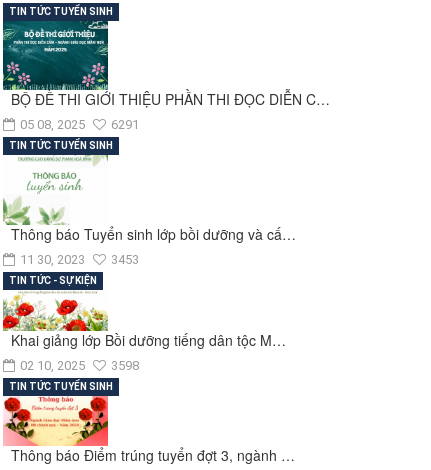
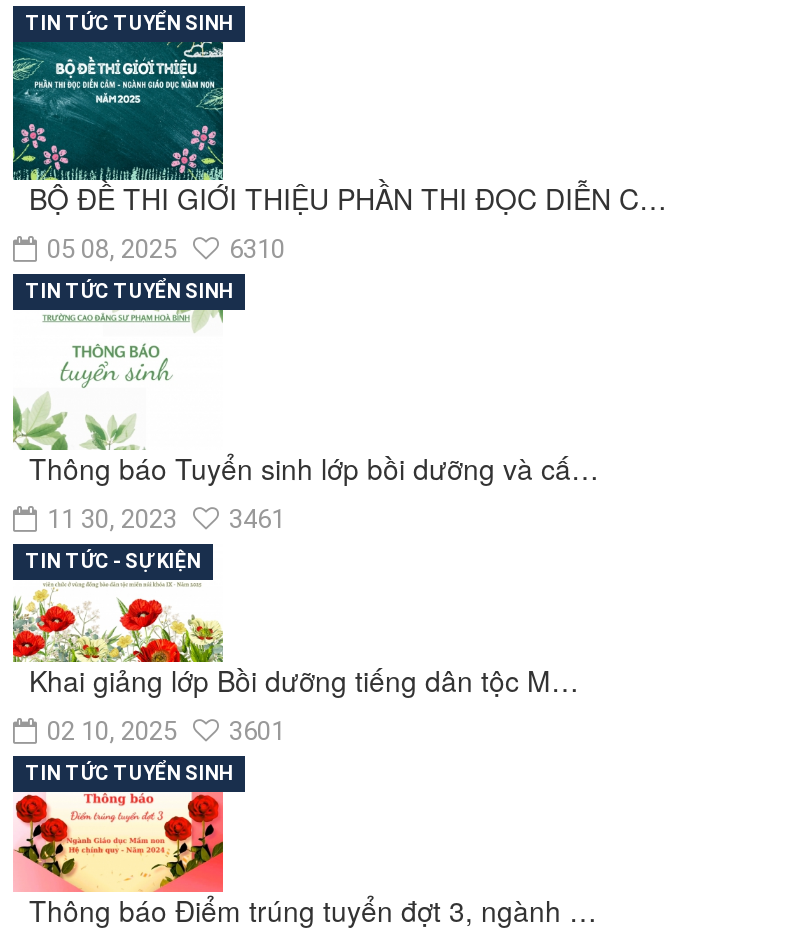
- 05 08, 2025 6291
+ 05 08, 2025 6310

- 11 30, 2023 3453
+ 11 30, 2023 3461

- 02 10, 2025 3598
+ 02 10, 2025 3601
